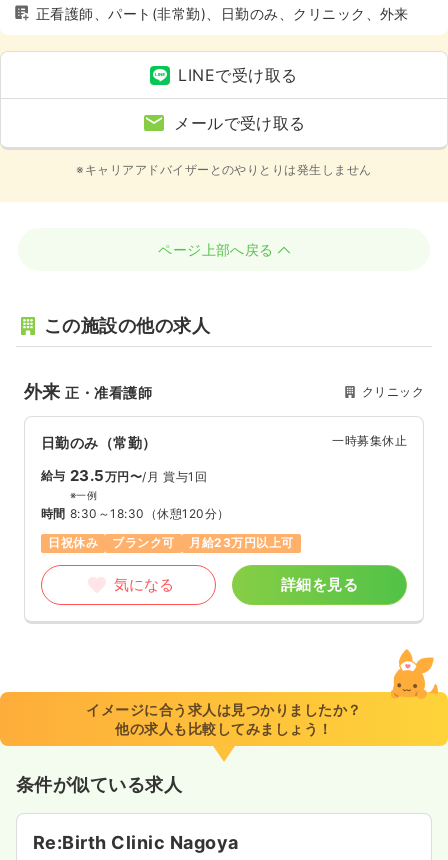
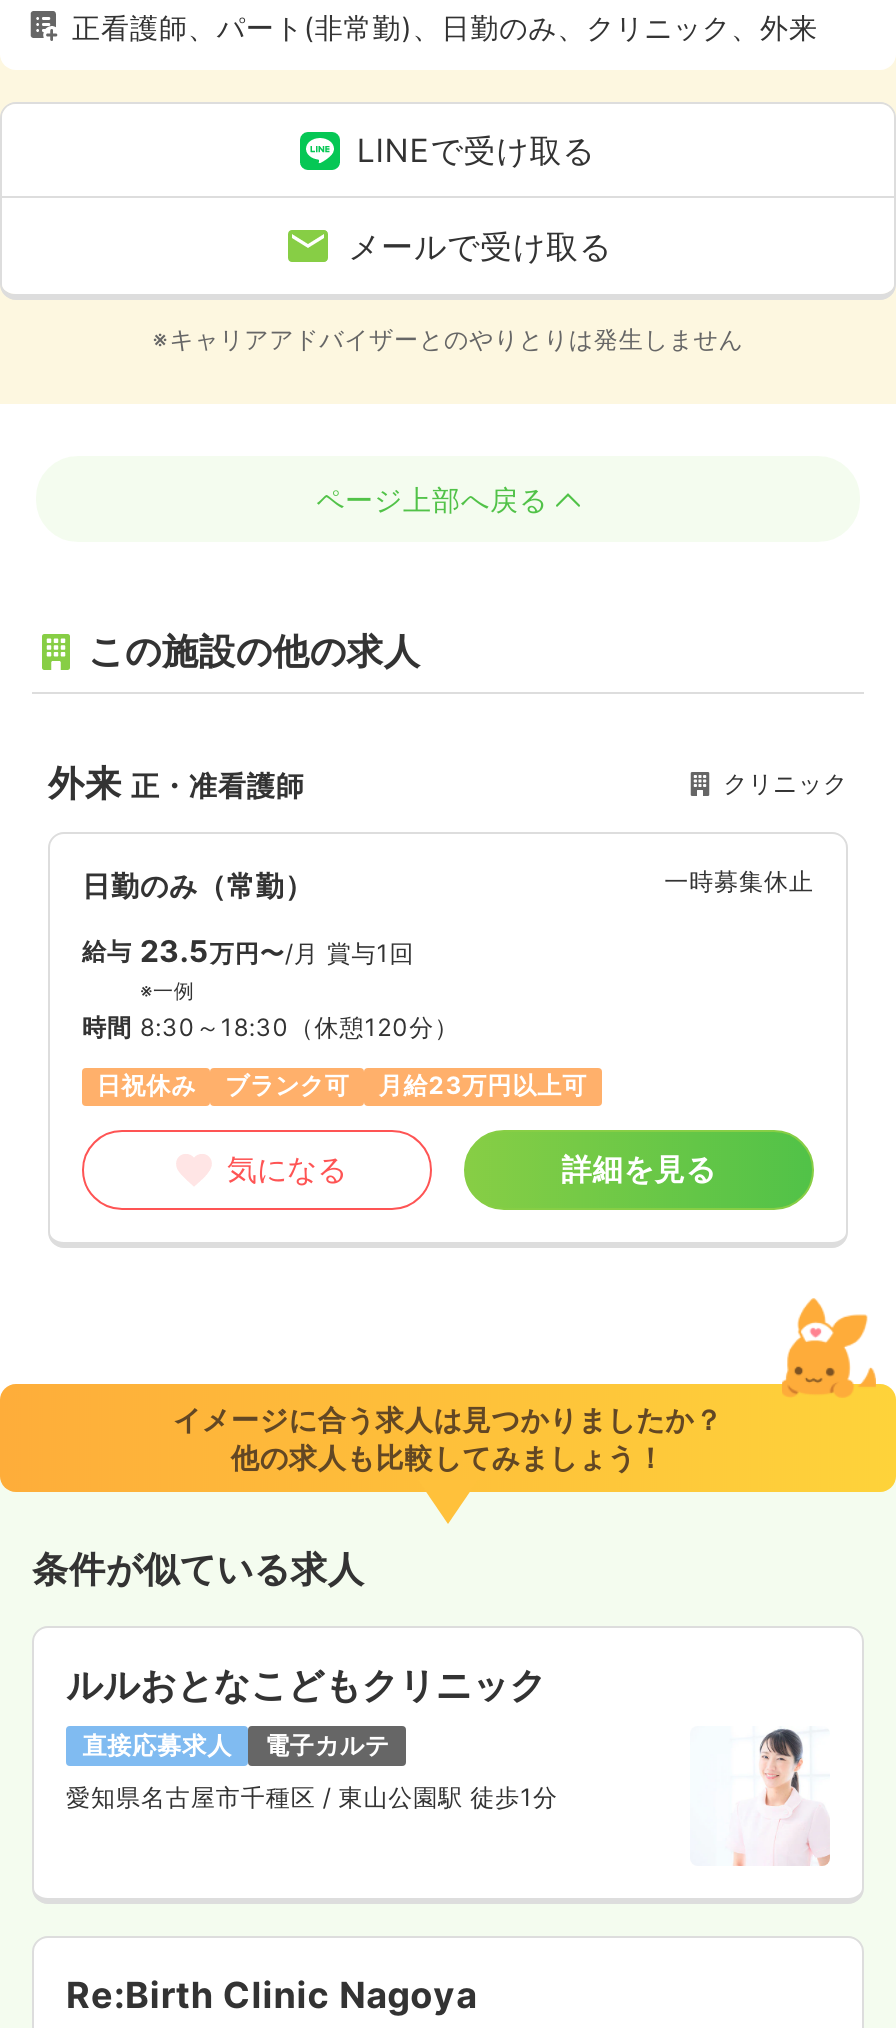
+ ルルおとなこどもクリニック
+ 直接応募求人
+ 電子カルテ
+ 愛知県名古屋市千種区/ 東山公園駅 徒歩1分

+ [image]
